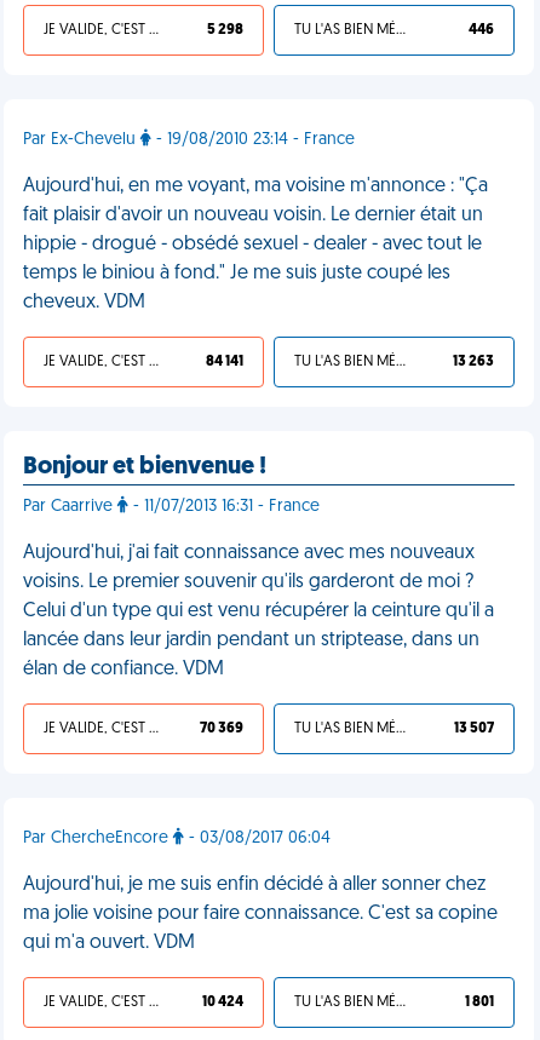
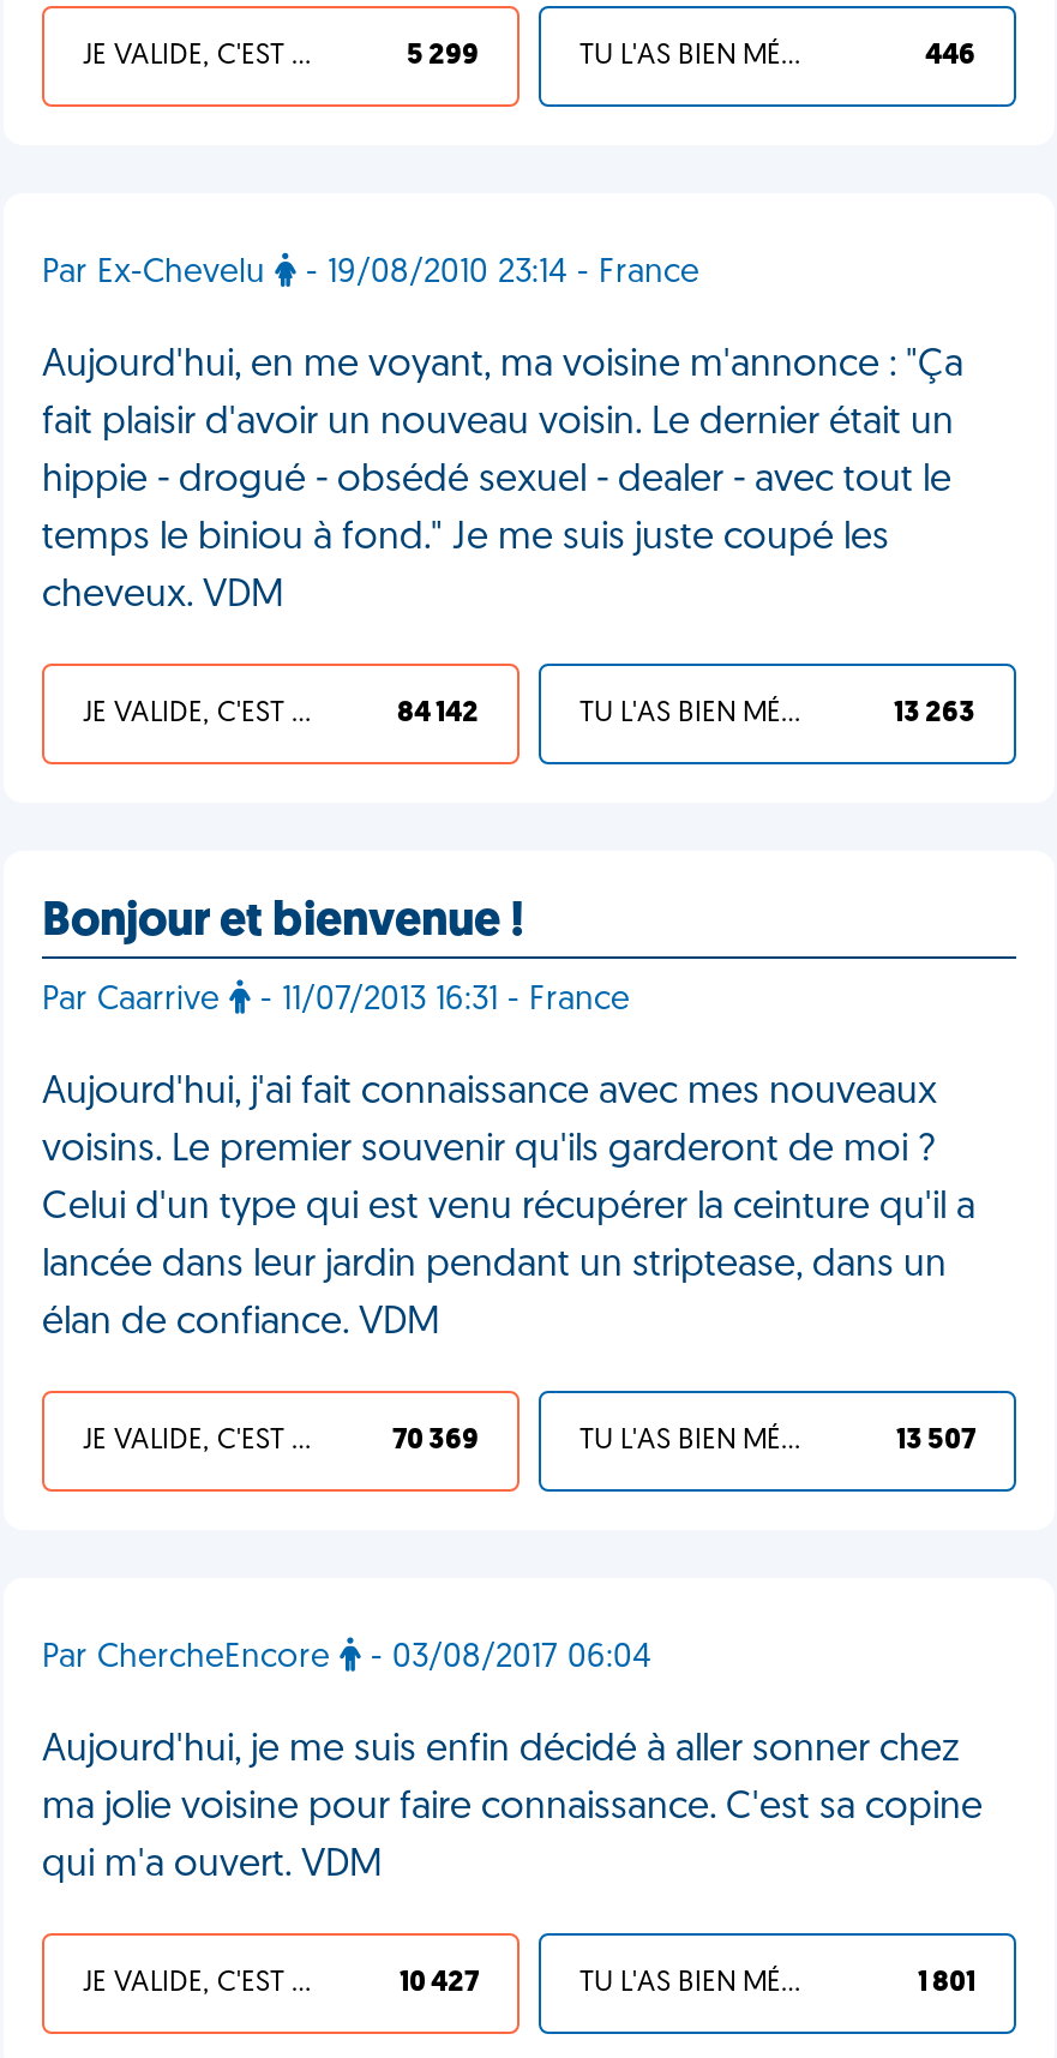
- 5 298
+ 5 299

- 84 141
+ 84 142

- 10 424
+ 10 427
